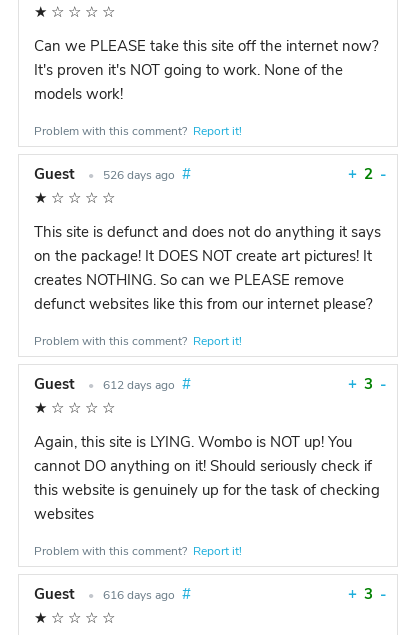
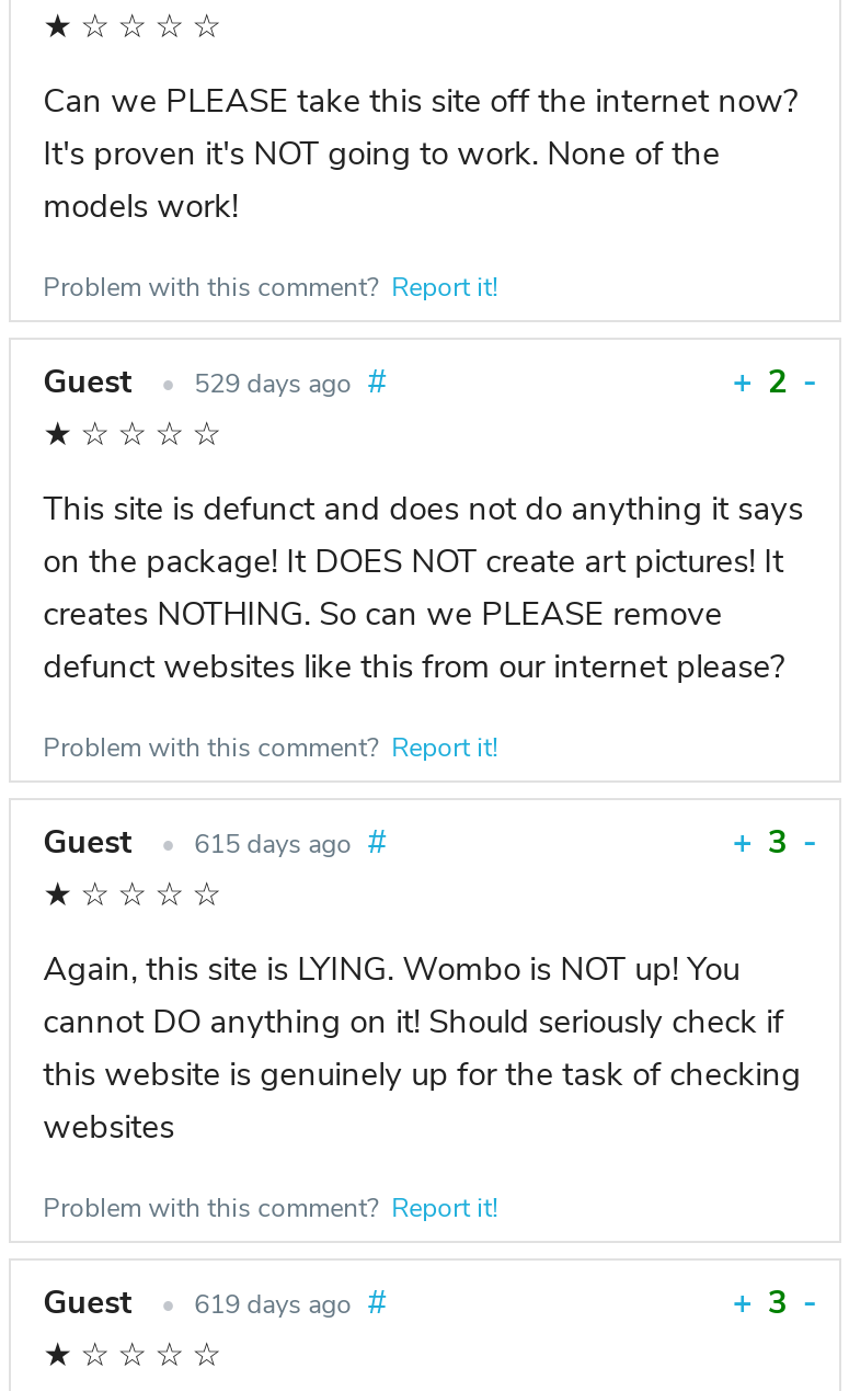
- Guest • 526 days ago #
+ Guest • 529 days ago #

- Guest • 612 days ago #
+ Guest • 615 days ago #

- Guest • 616 days ago #
+ Guest • 619 days ago #
